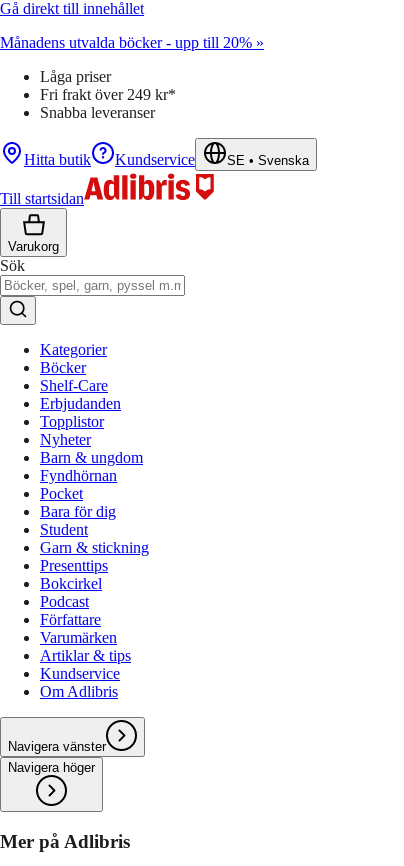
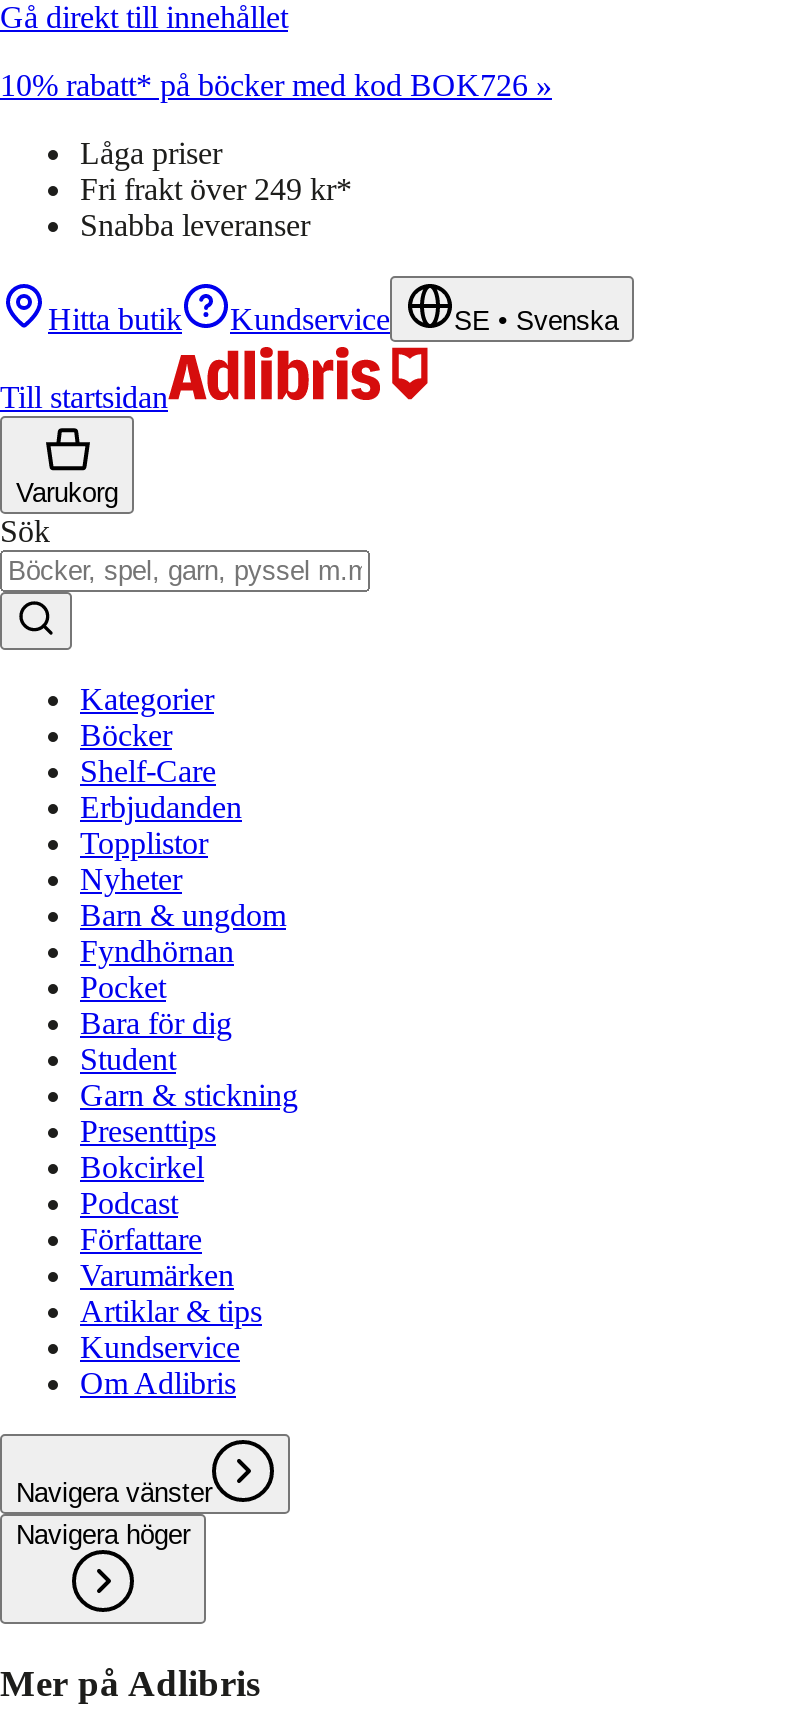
- Månadens utvalda böcker - upp till 20% »
+ 10% rabatt* på böcker med kod BOK726 »
